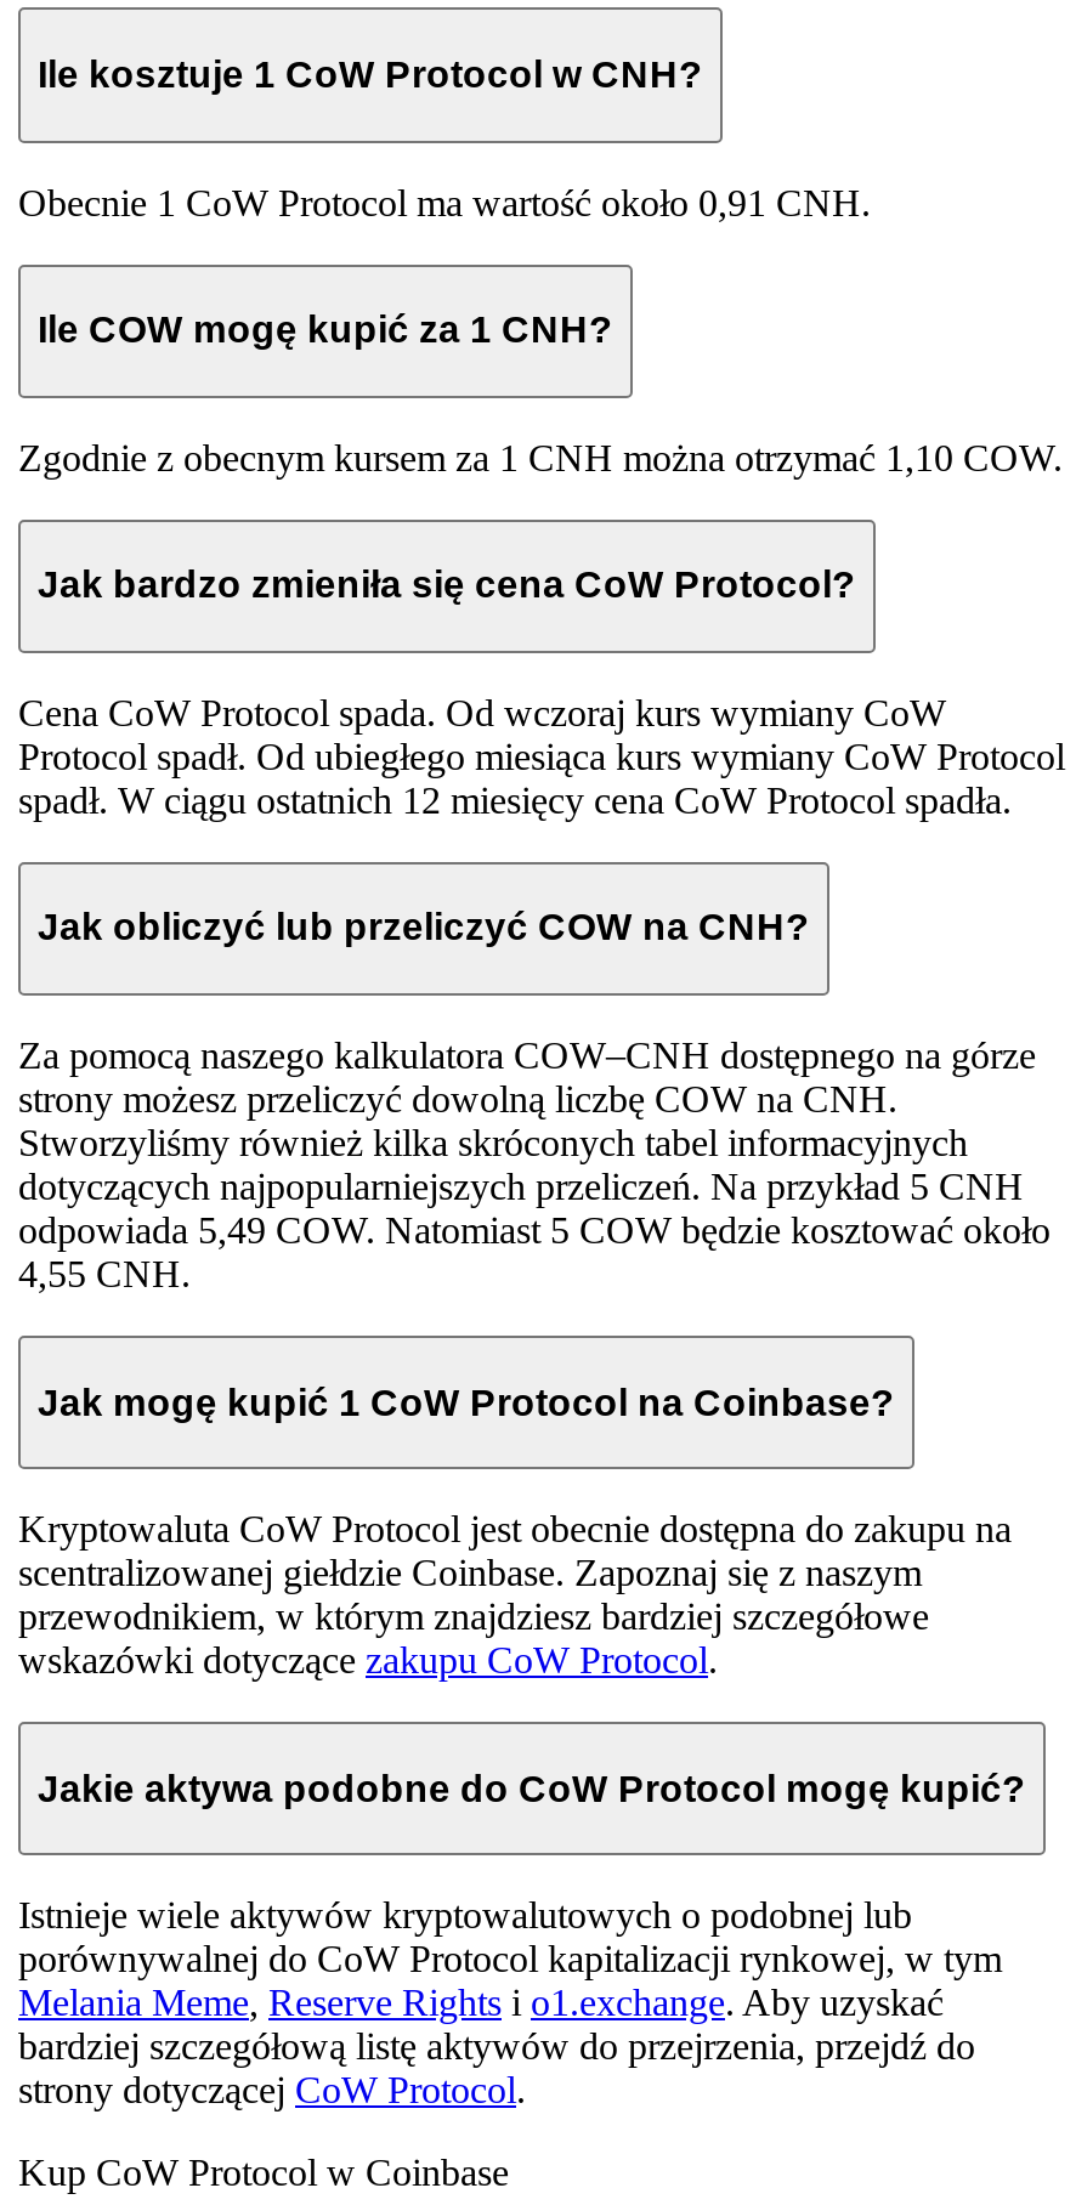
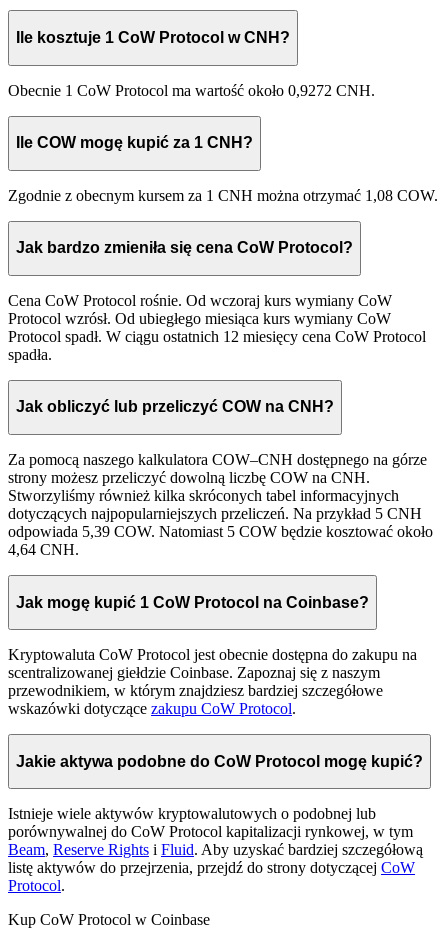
- Obecnie 1 CoW Protocol ma wartość około 0,91 CNH.
+ Obecnie 1 CoW Protocol ma wartość około 0,9272 CNH.

- Zgodnie z obecnym kursem za 1 CNH można otrzymać 1,10 COW.
+ Zgodnie z obecnym kursem za 1 CNH można otrzymać 1,08 COW.

- Cena CoW Protocol spada. Od wczoraj kurs wymiany CoW
- Protocol spadł. Od ubiegłego miesiąca kurs wymiany CoW Protocol
- spadł. W ciągu ostatnich 12 miesięcy cena CoW Protocol spadła.
+ Cena CoW Protocol rośnie. Od wczoraj kurs wymiany CoW
+ Protocol wzrósł. Od ubiegłego miesiąca kurs wymiany CoW
+ Protocol spadł. W ciągu ostatnich 12 miesięcy cena CoW Protocol
+ spadła.

- odpowiada 5,49 COW. Natomiast 5 COW będzie kosztować około
+ odpowiada 5,39 COW. Natomiast 5 COW będzie kosztować około

- 4,55 CNH.
+ 4,64 CNH.

- Melania Meme, Reserve Rights i o1.exchange. Aby uzyskać
- bardziej szczegółową listę aktywów do przejrzenia, przejdź do
- strony dotyczącej CoW Protocol.
+ Beam, Reserve Rights i Fluid. Aby uzyskać bardziej szczegółową
+ listę aktywów do przejrzenia, przejdź do strony dotyczącej CoW
+ Protocol.
